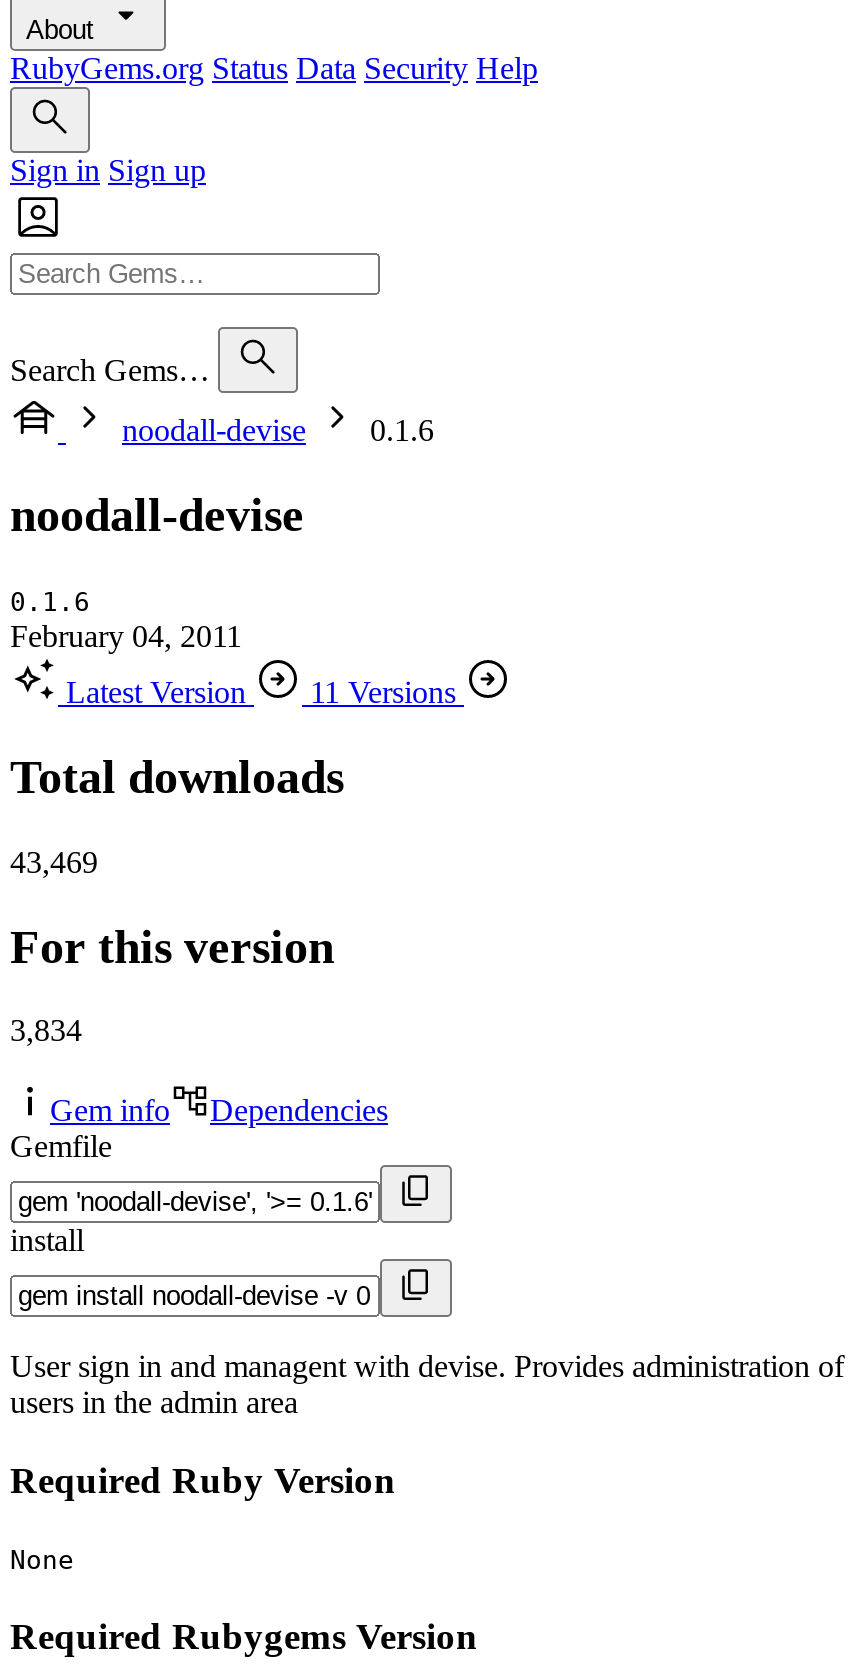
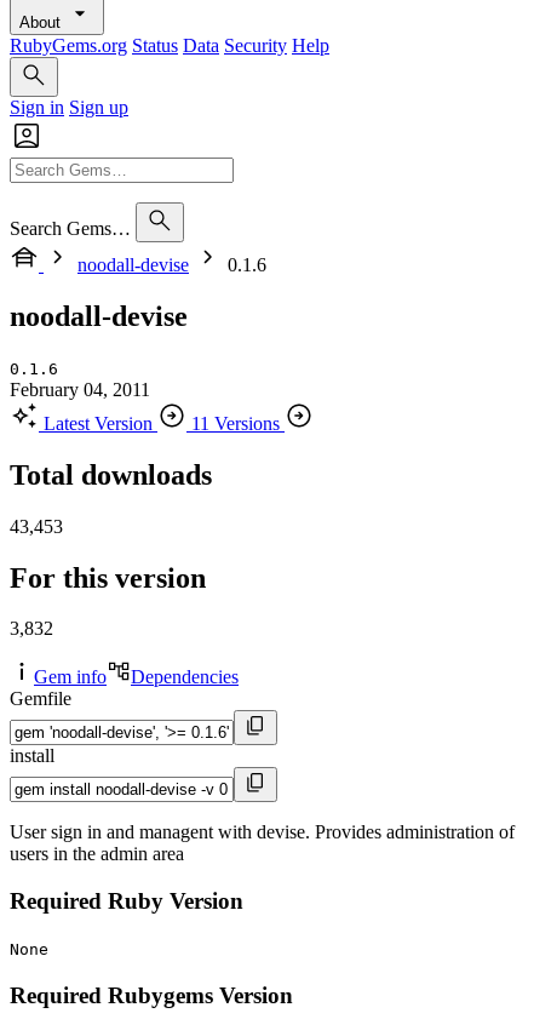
- 43,469
+ 43,453

- 3,834
+ 3,832
